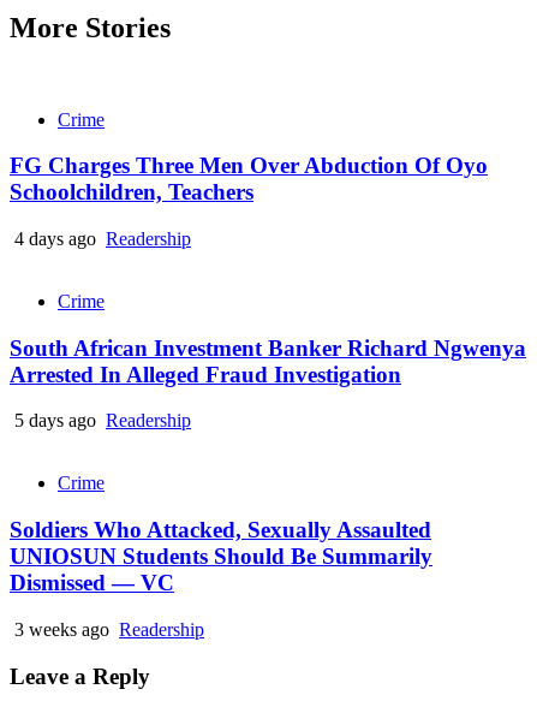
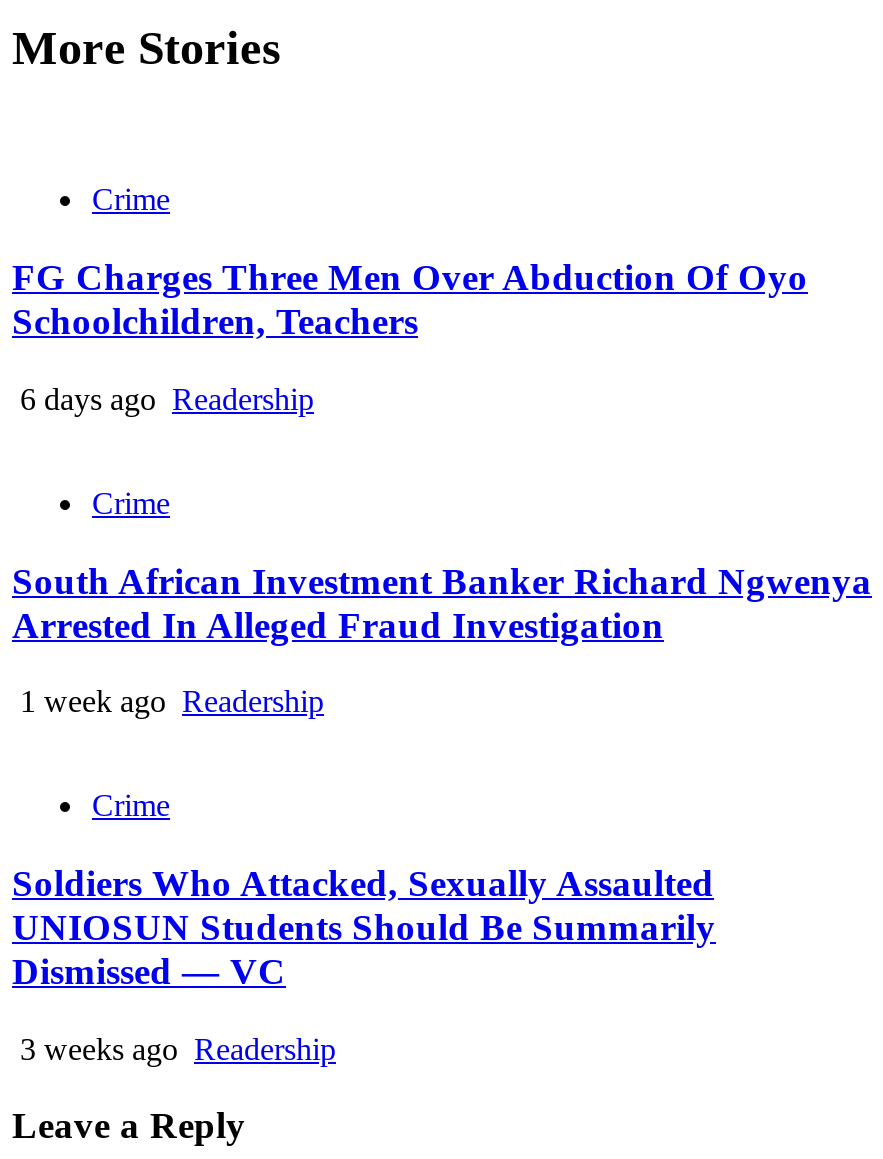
- 4 days ago Readership
+ 6 days ago Readership

- 5 days ago Readership
+ 1 week ago Readership
